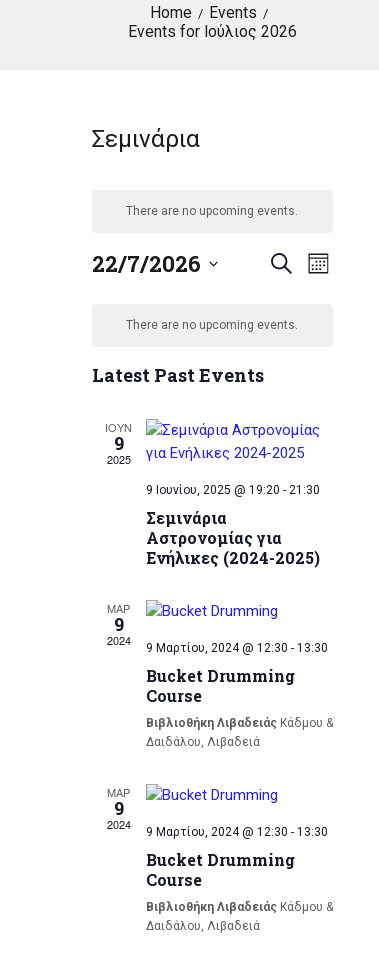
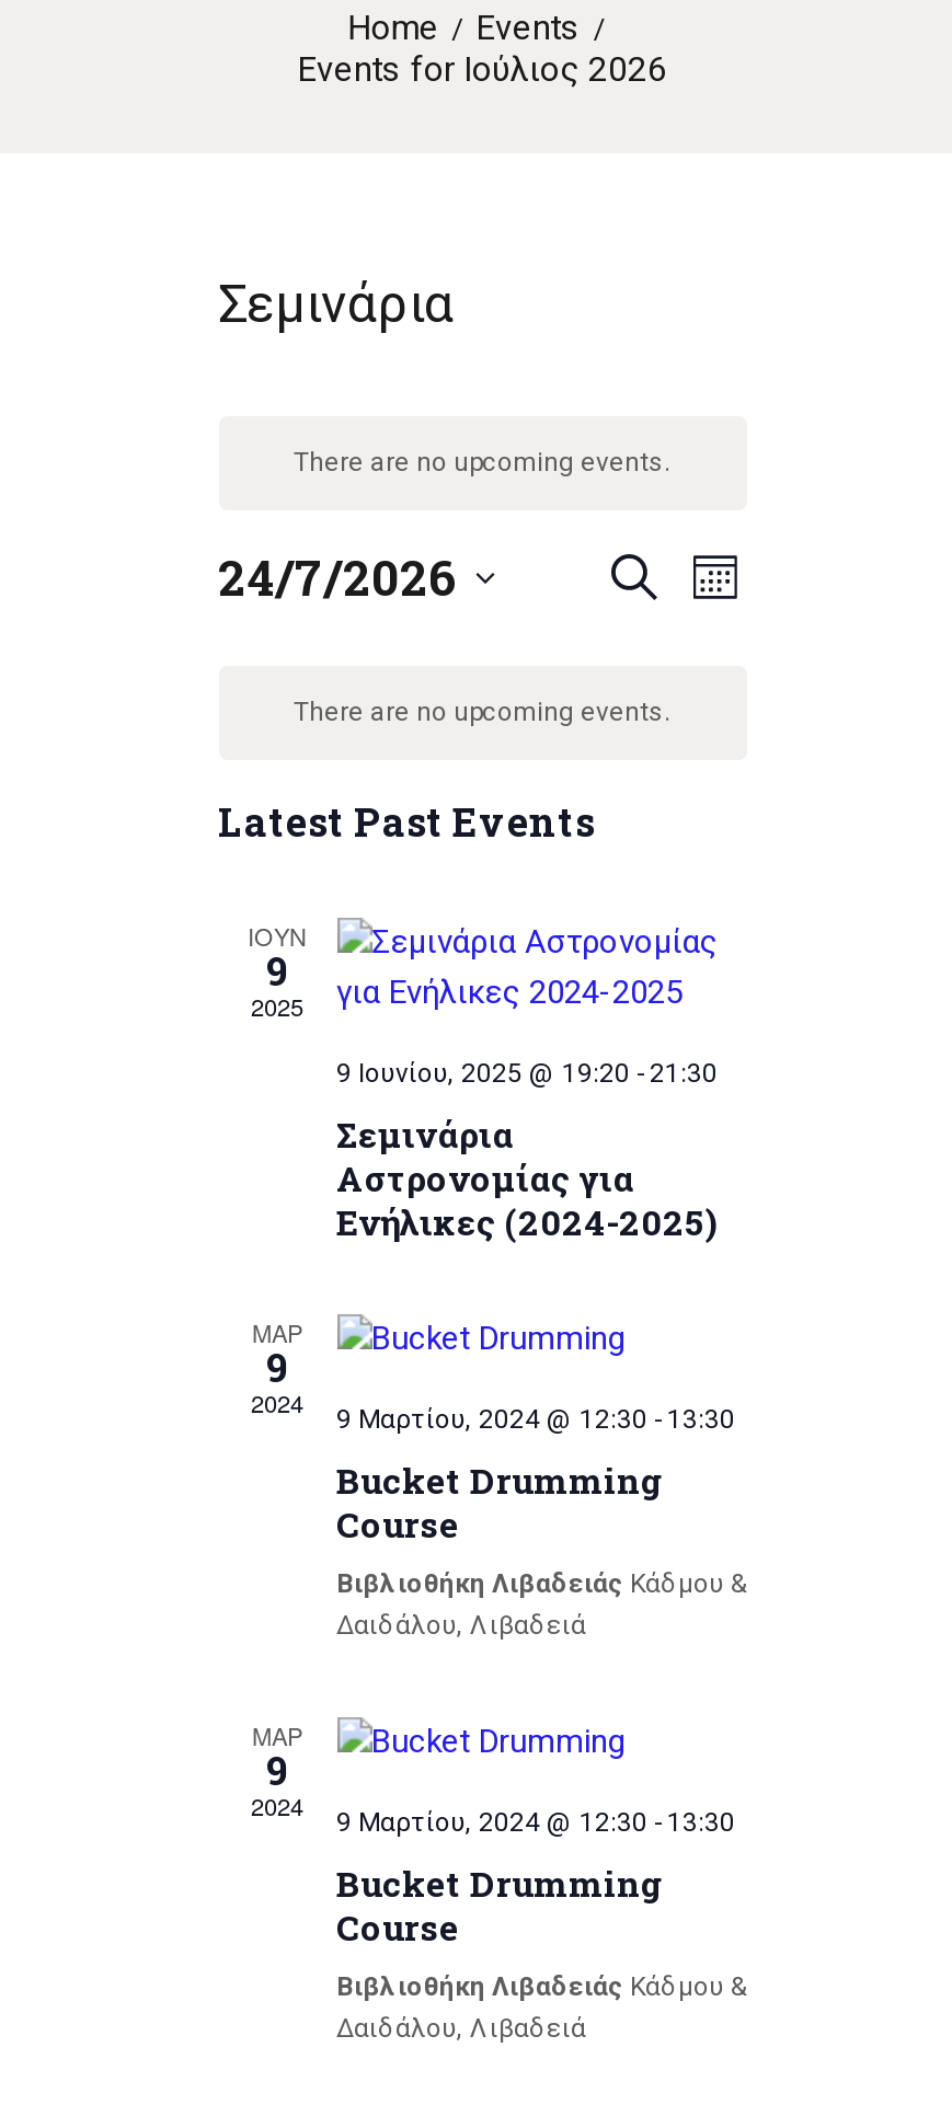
- 22/7/2026
+ 24/7/2026
